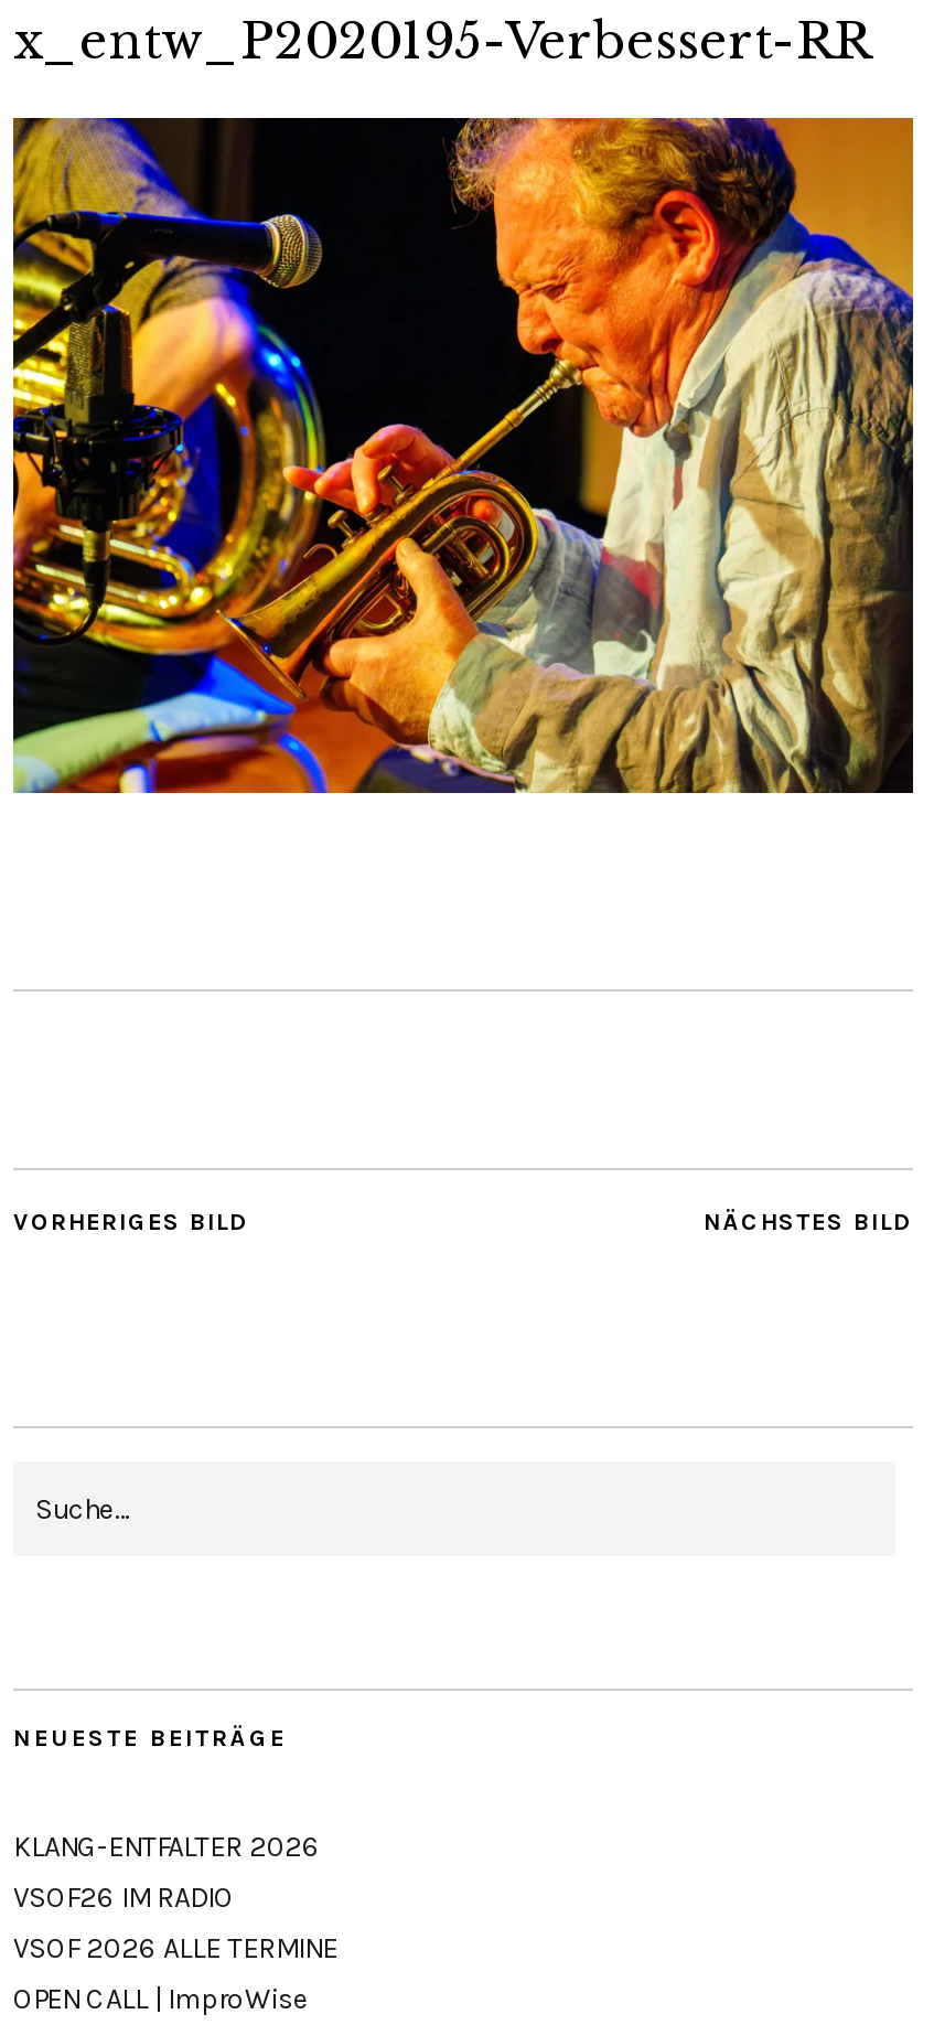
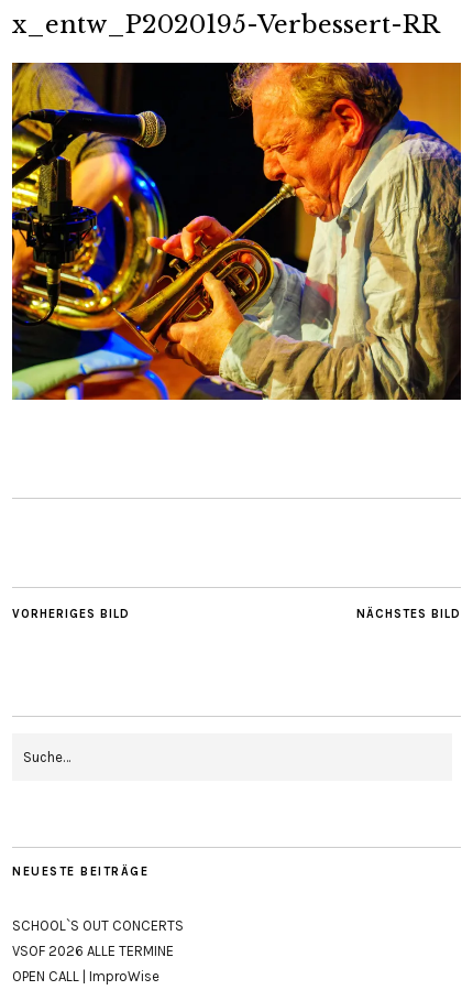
- KLANG-ENTFALTER 2026
- VSOF26 IM RADIO
+ SCHOOL`S OUT CONCERTS
